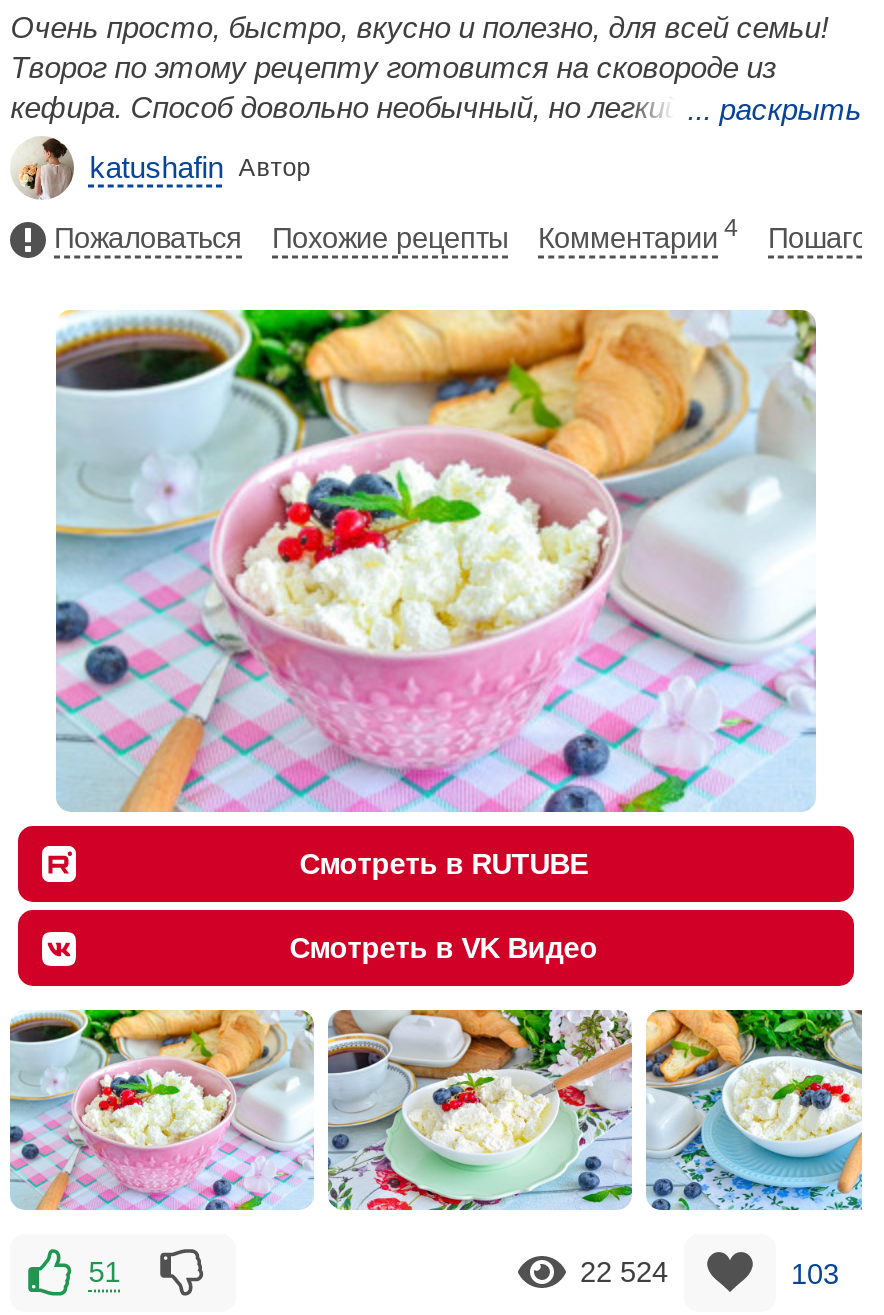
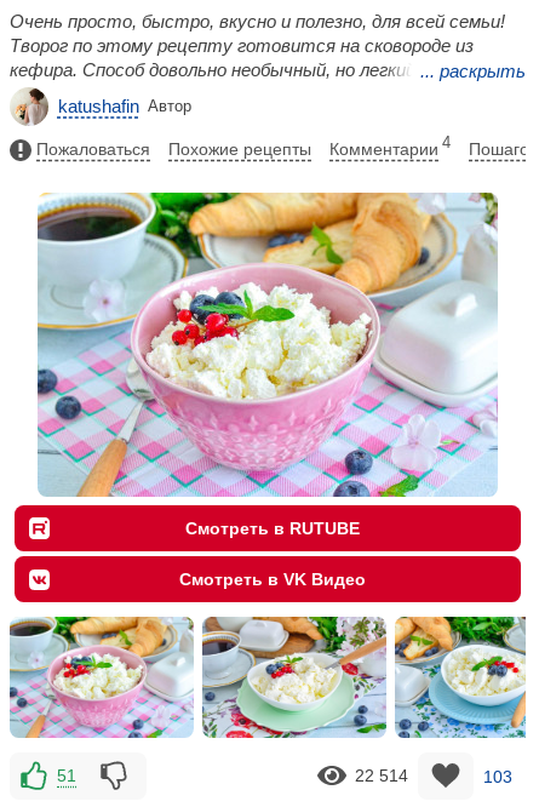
- 22 524
+ 22 514
